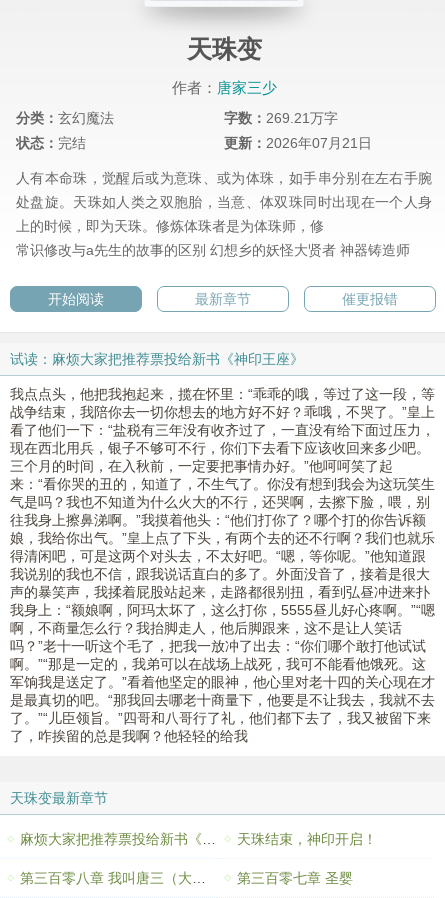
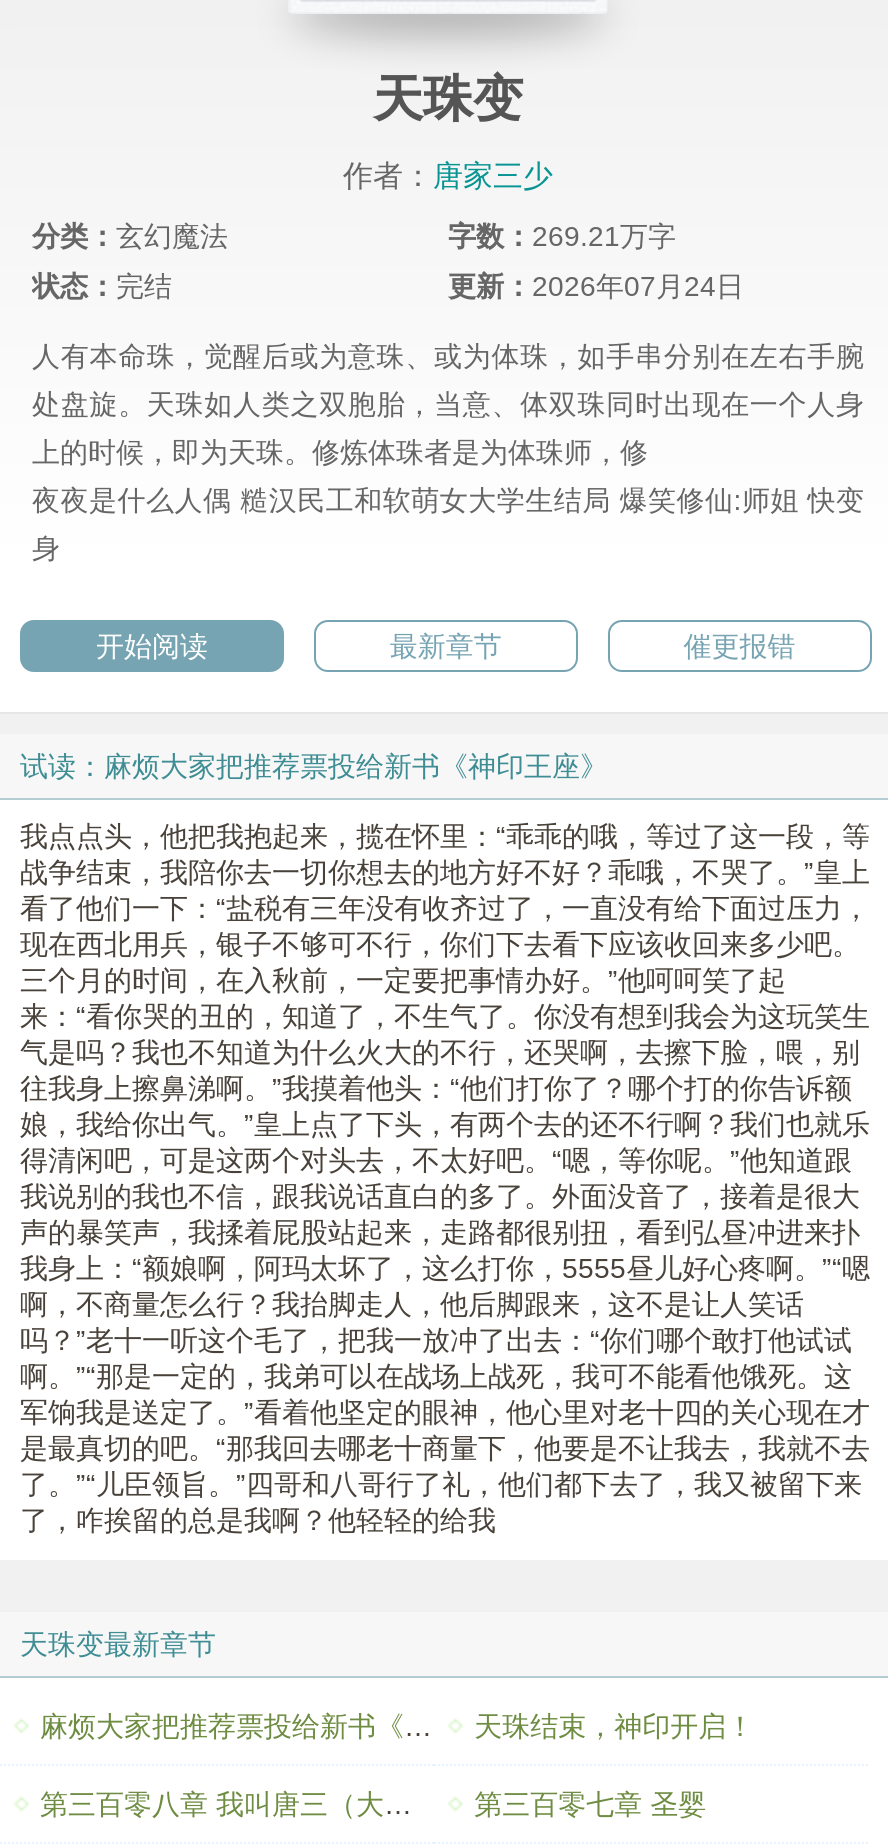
- 更新：2026年07月21日
+ 更新：2026年07月24日

- 常识修改与a先生的故事的区别 幻想乡的妖怪大贤者 神器铸造师
+ 夜夜是什么人偶 糙汉民工和软萌女大学生结局 爆笑修仙:师姐 快变
+ 身
